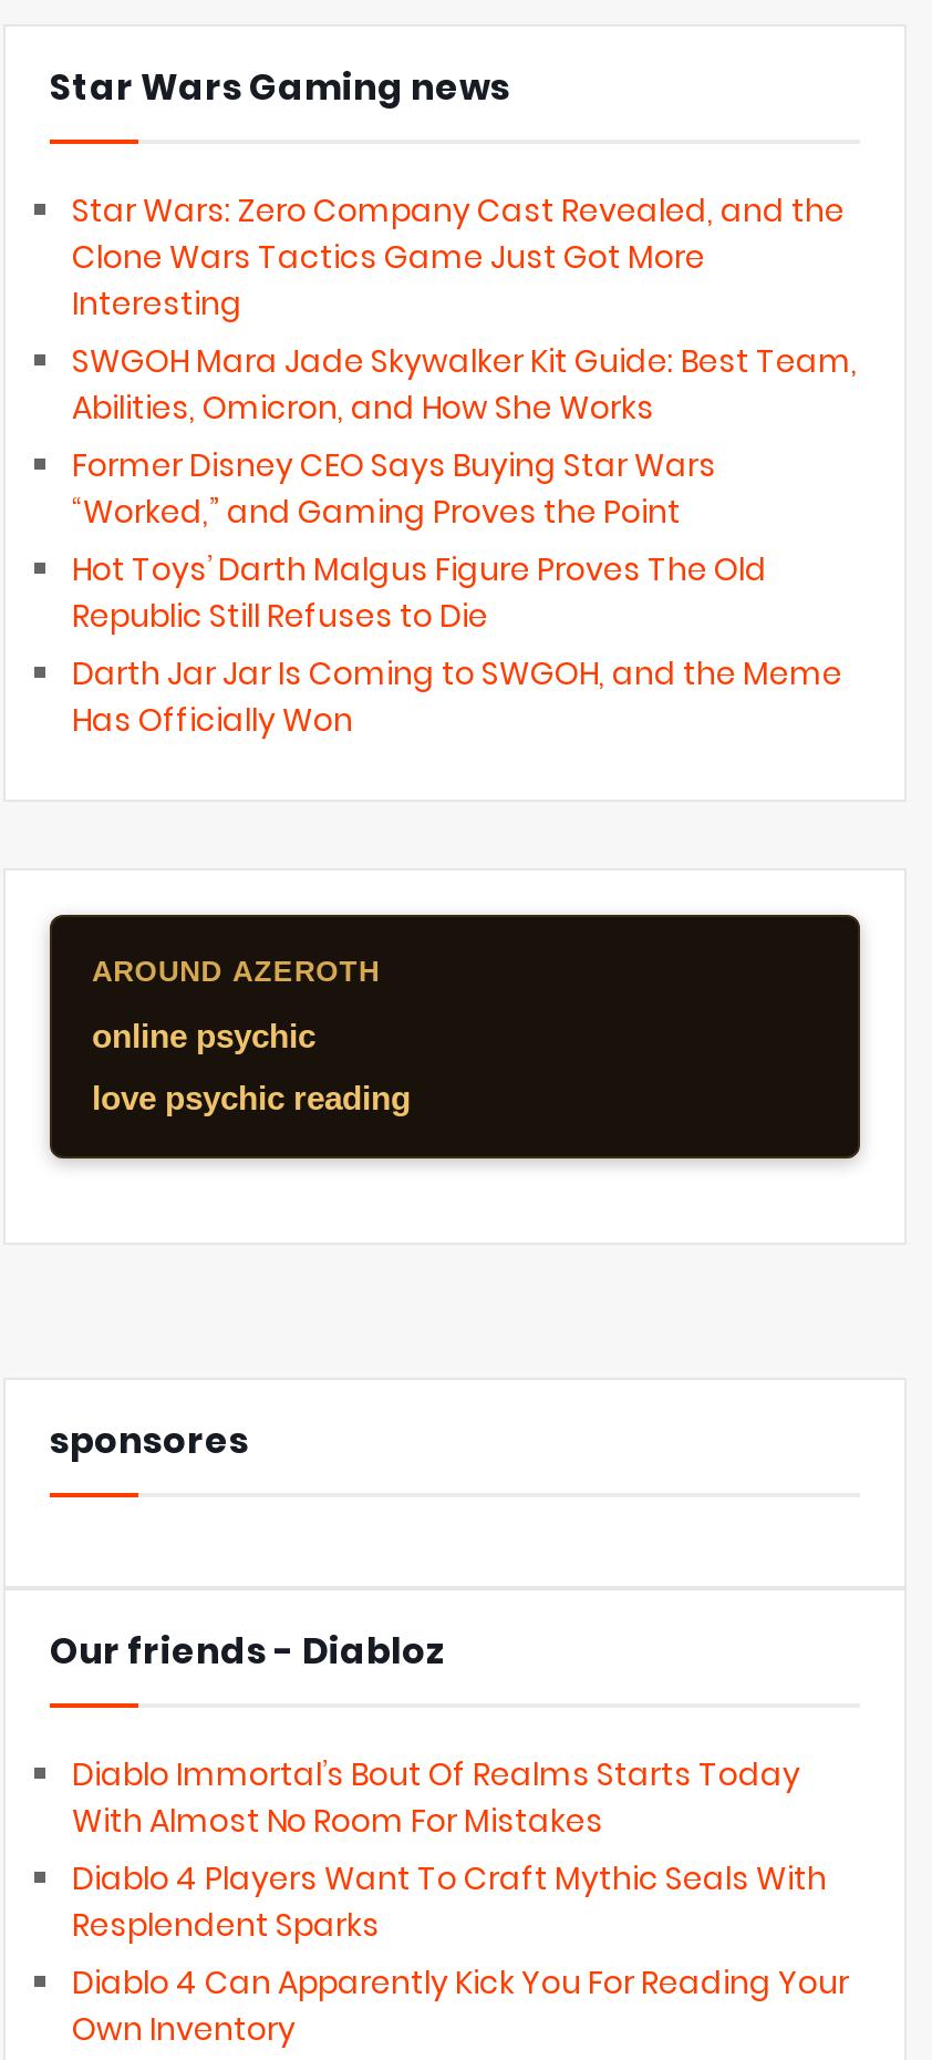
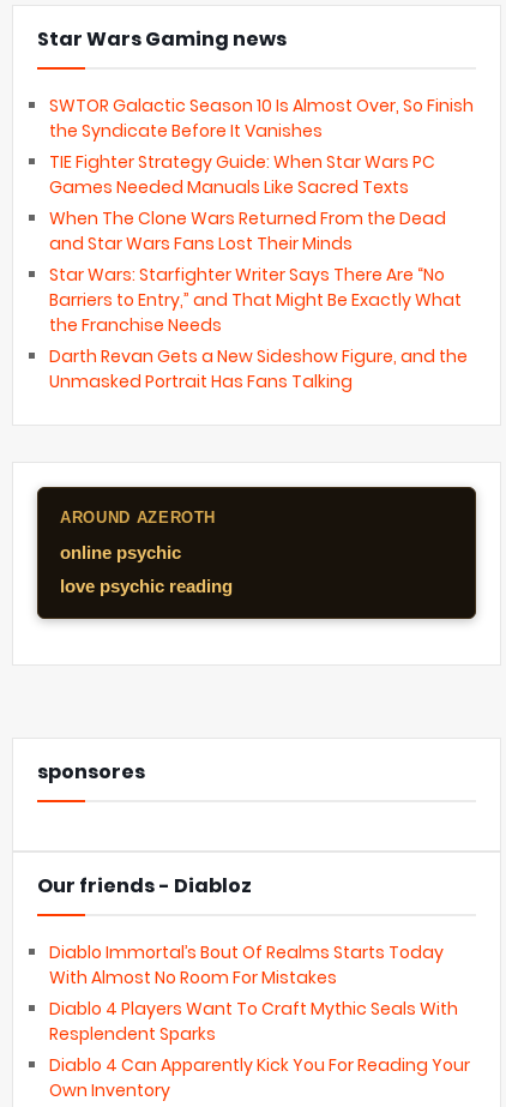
- Star Wars: Zero Company Cast Revealed, and the
- Clone Wars Tactics Game Just Got More
- Interesting
- SWGOH Mara Jade Skywalker Kit Guide: Best Team,
- Abilities, Omicron, and How She Works
- Former Disney CEO Says Buying Star Wars
- “Worked,” and Gaming Proves the Point
- Hot Toys’ Darth Malgus Figure Proves The Old
- Republic Still Refuses to Die
- Darth Jar Jar Is Coming to SWGOH, and the Meme
- Has Officially Won
+ SWTOR Galactic Season 10 Is Almost Over, So Finish
+ the Syndicate Before It Vanishes
+ TIE Fighter Strategy Guide: When Star Wars PC
+ Games Needed Manuals Like Sacred Texts
+ When The Clone Wars Returned From the Dead
+ and Star Wars Fans Lost Their Minds
+ Star Wars: Starfighter Writer Says There Are “No
+ Barriers to Entry,” and That Might Be Exactly What
+ the Franchise Needs
+ Darth Revan Gets a New Sideshow Figure, and the
+ Unmasked Portrait Has Fans Talking
